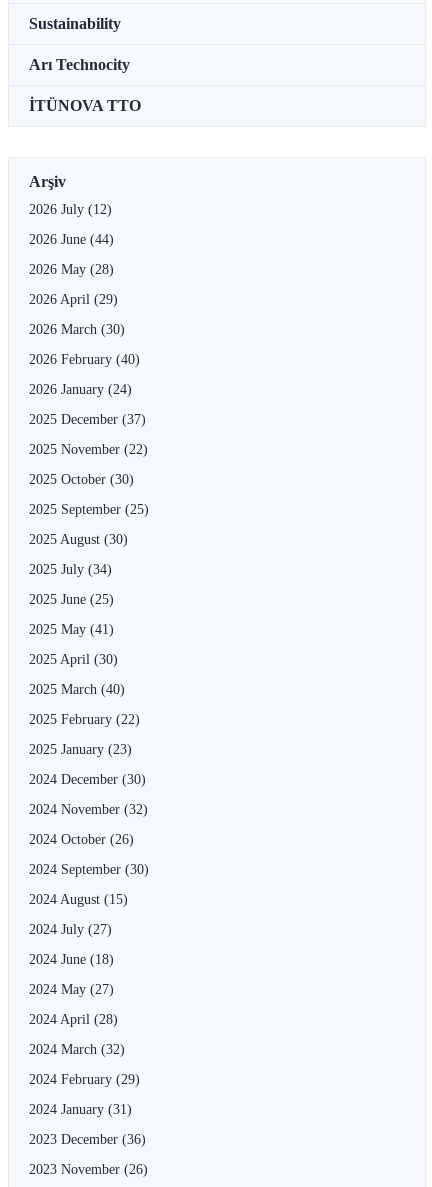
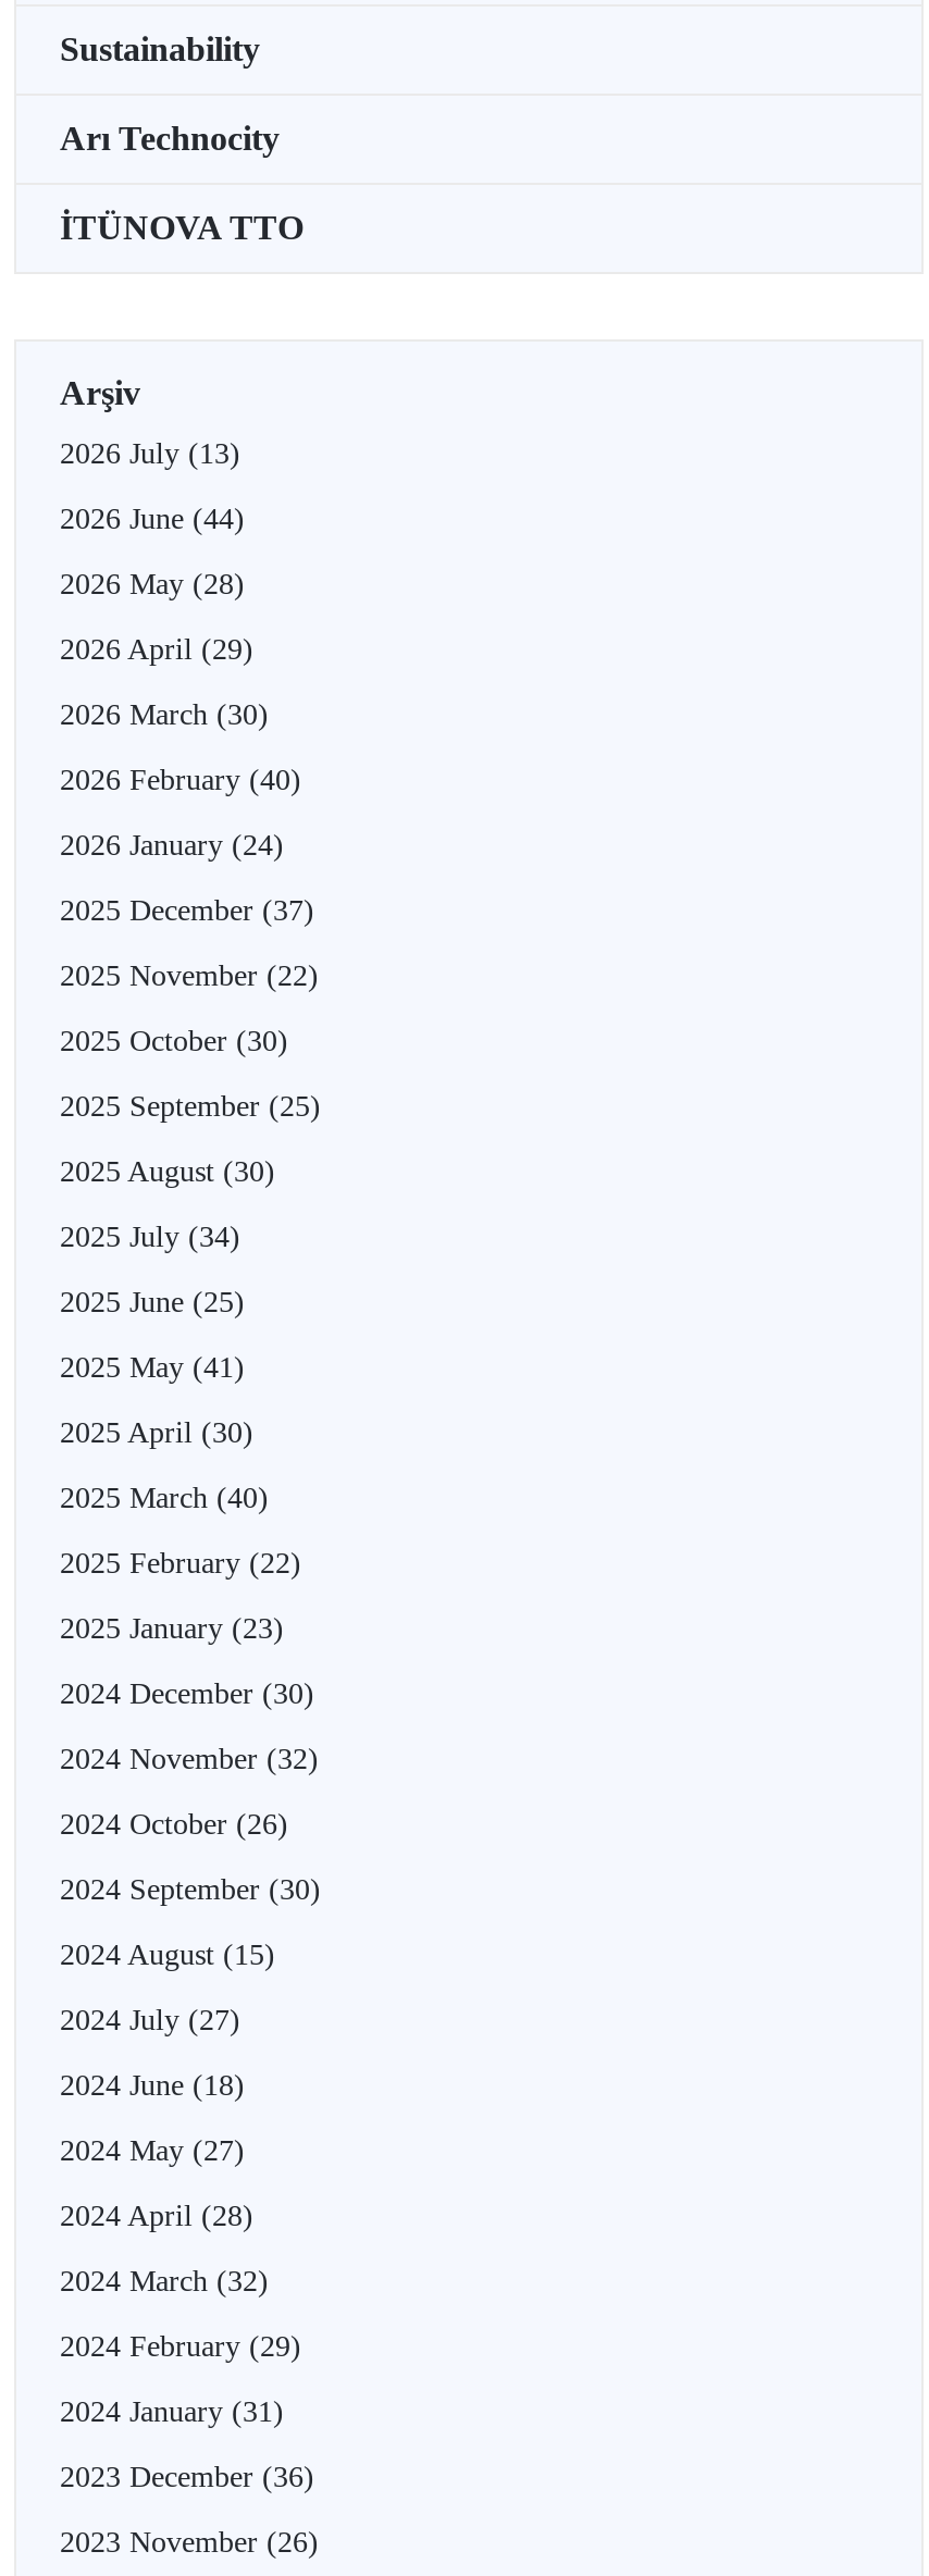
- 2026 July (12)
+ 2026 July (13)
